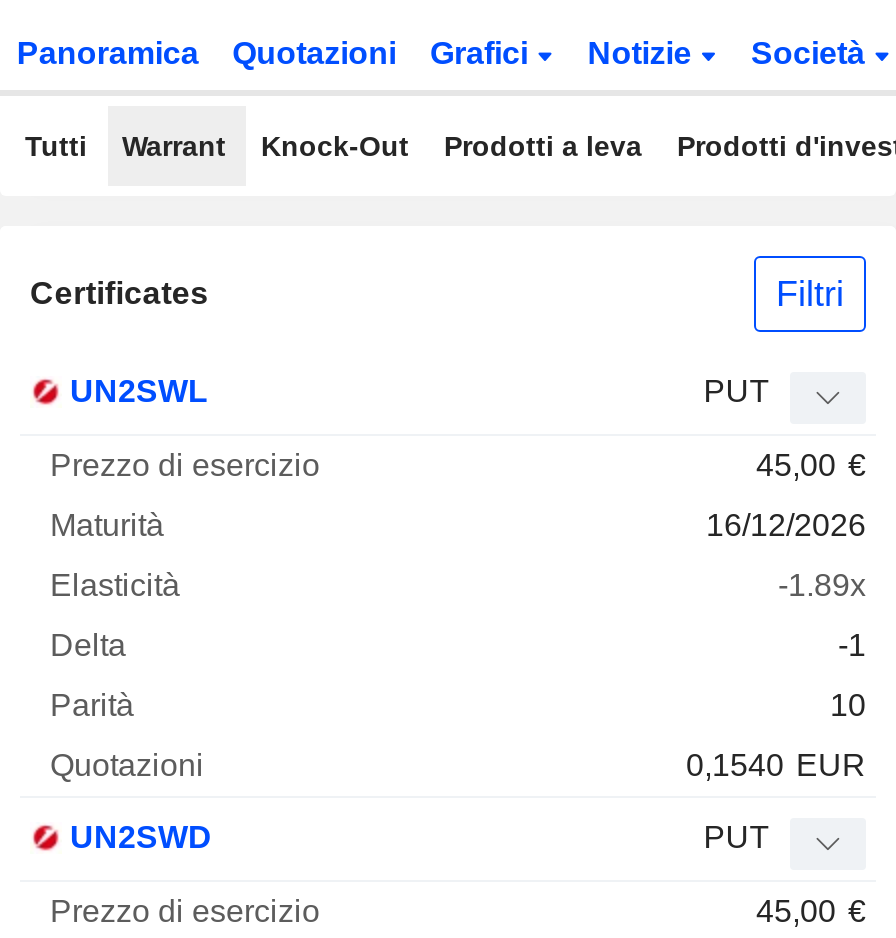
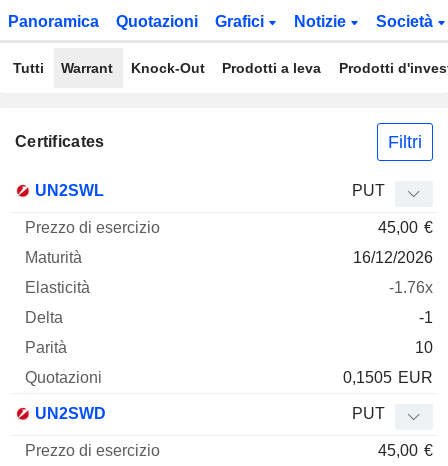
- -1.89x
+ -1.76x

- 0,1540 EUR
+ 0,1505 EUR
